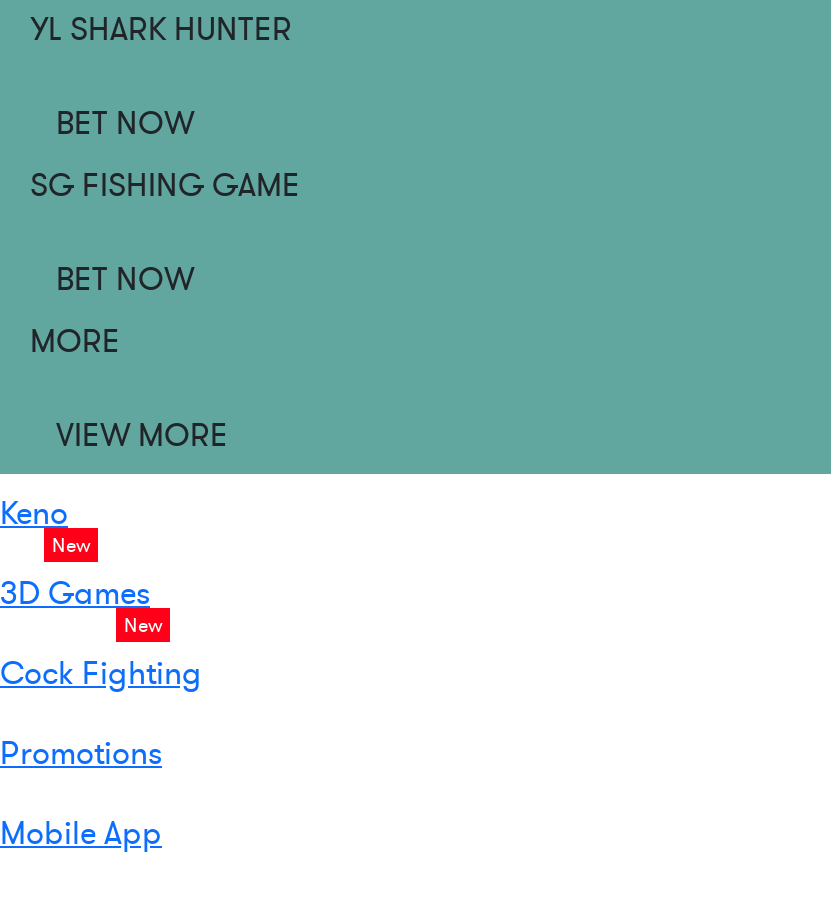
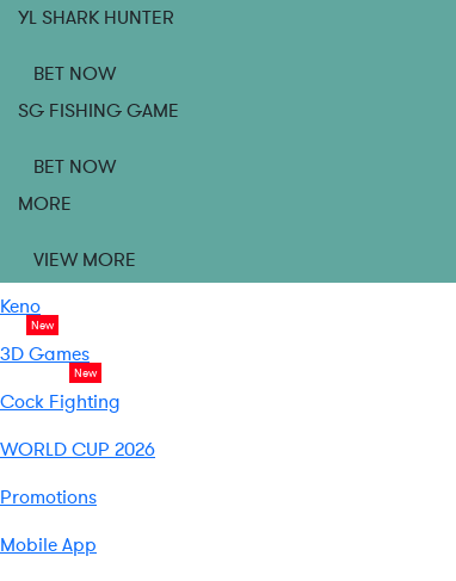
+ WORLD CUP 2026
